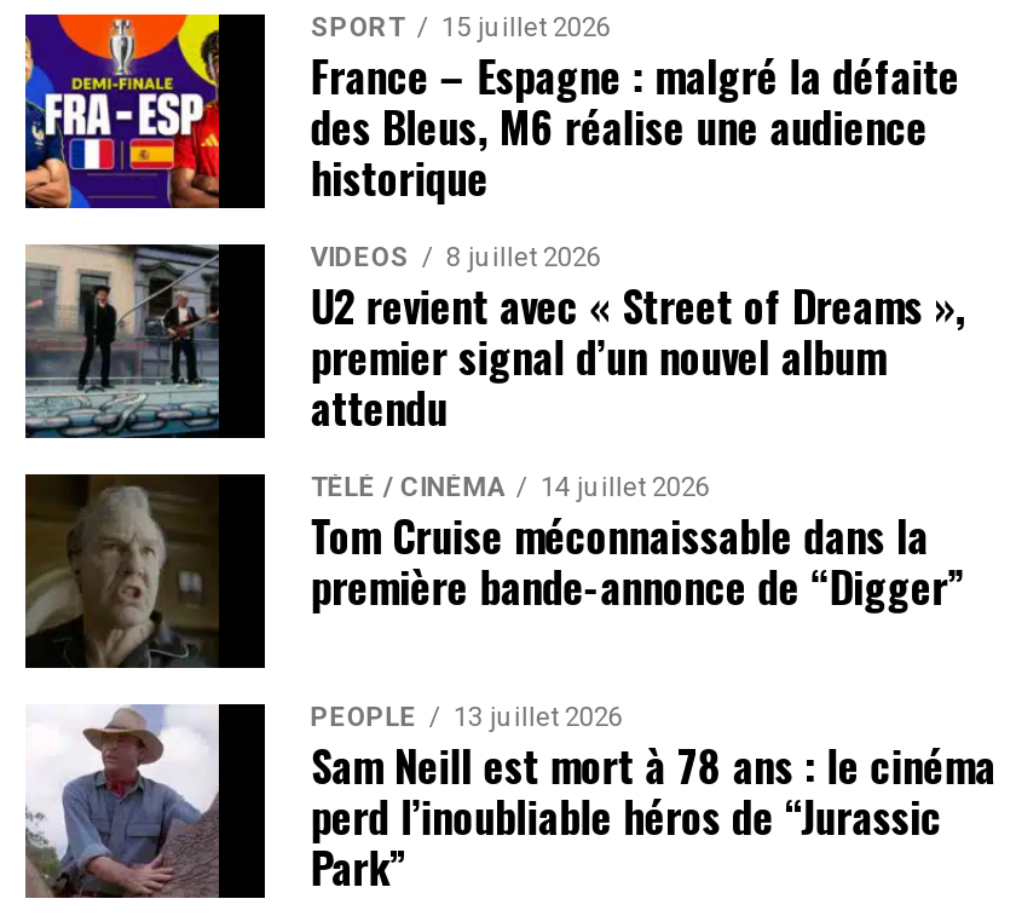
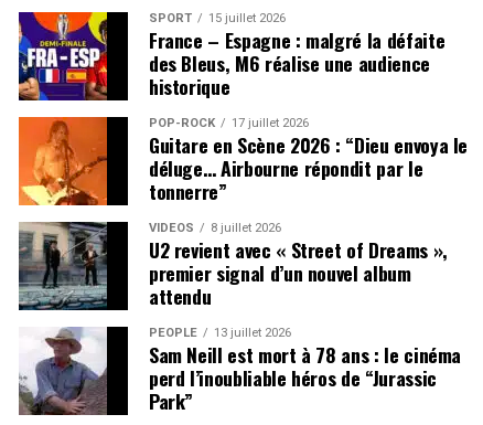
+ [image]
+ POP-ROCK
+ 17 juillet 2026
+ Guitare en Scène 2026 : “Dieu envoya le
+ déluge… Airbourne répondit par le
+ tonnerre”

moved down: [image] | VIDEOS | 8 juillet 2026 | U2 revient avec « Street of Dreams », | premier signal d’un nouvel album | attendu

- [image]
- TÉLÉ / CINÉMA
- 14 juillet 2026
- Tom Cruise méconnaissable dans la
- première bande-annonce de “Digger”
